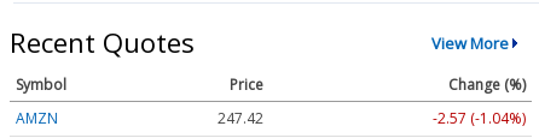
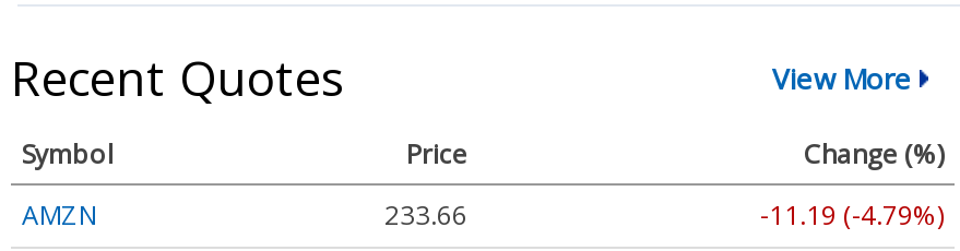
- 247.42
+ 233.66

- -2.57 (-1.04%)
+ -11.19 (-4.79%)
